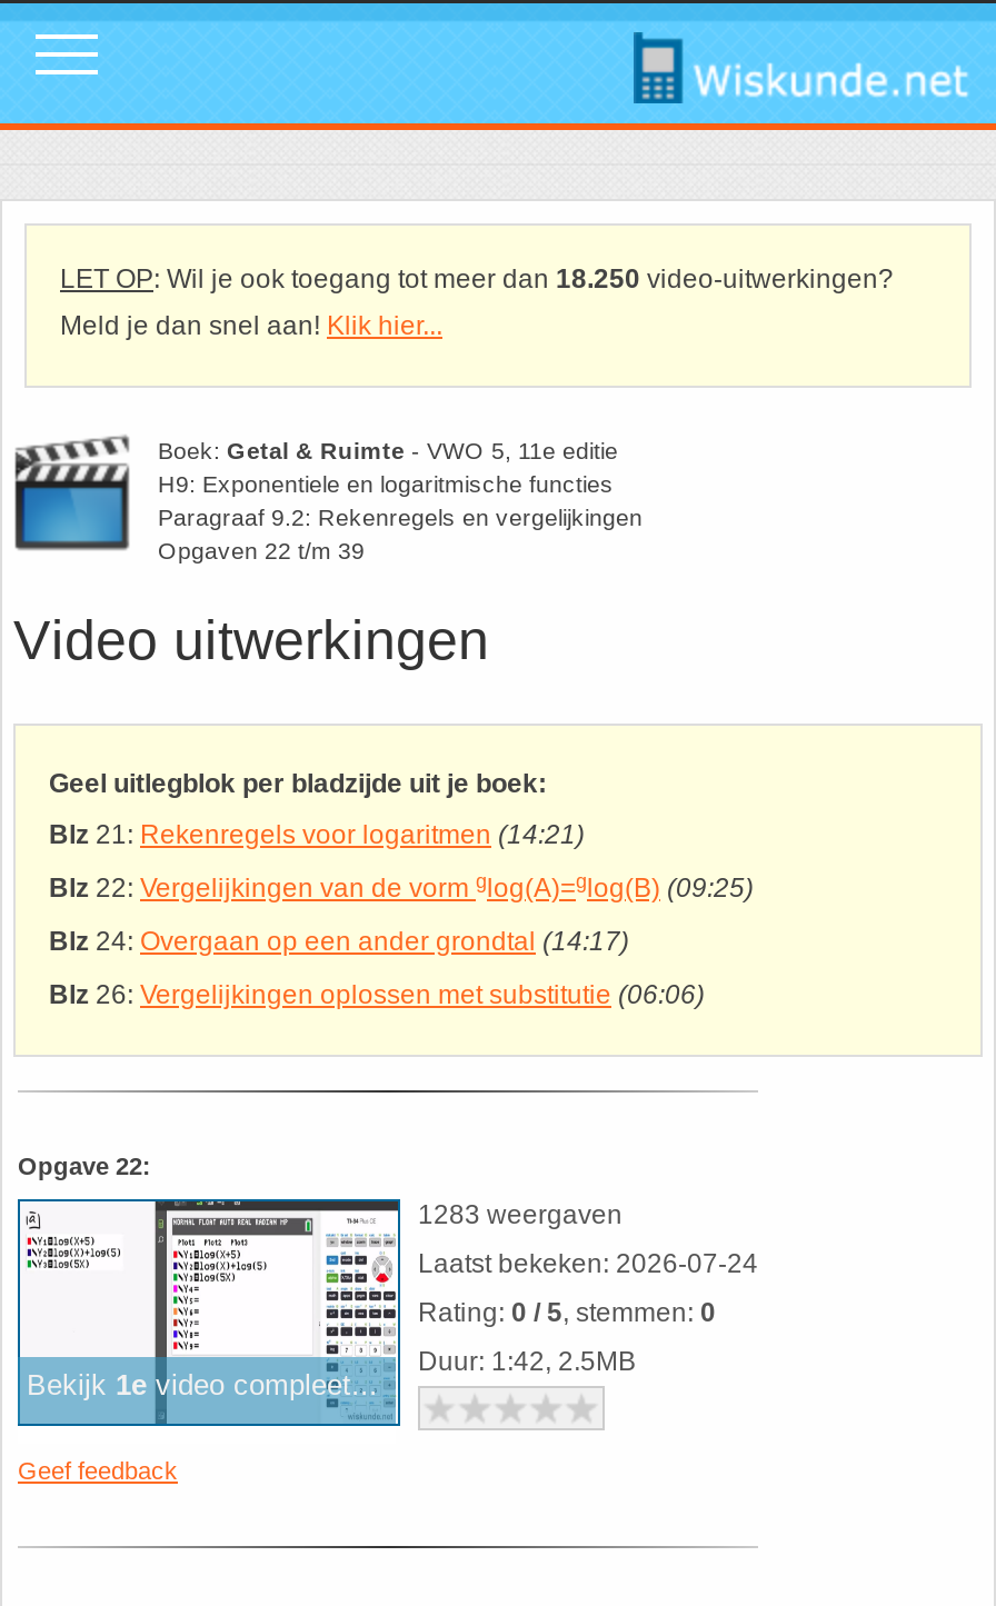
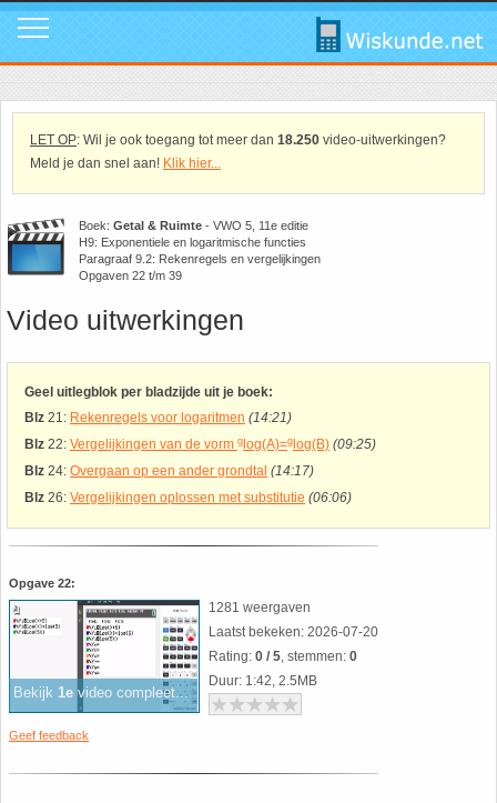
- 1283 weergaven
+ 1281 weergaven

- Laatst bekeken: 2026-07-24
+ Laatst bekeken: 2026-07-20
